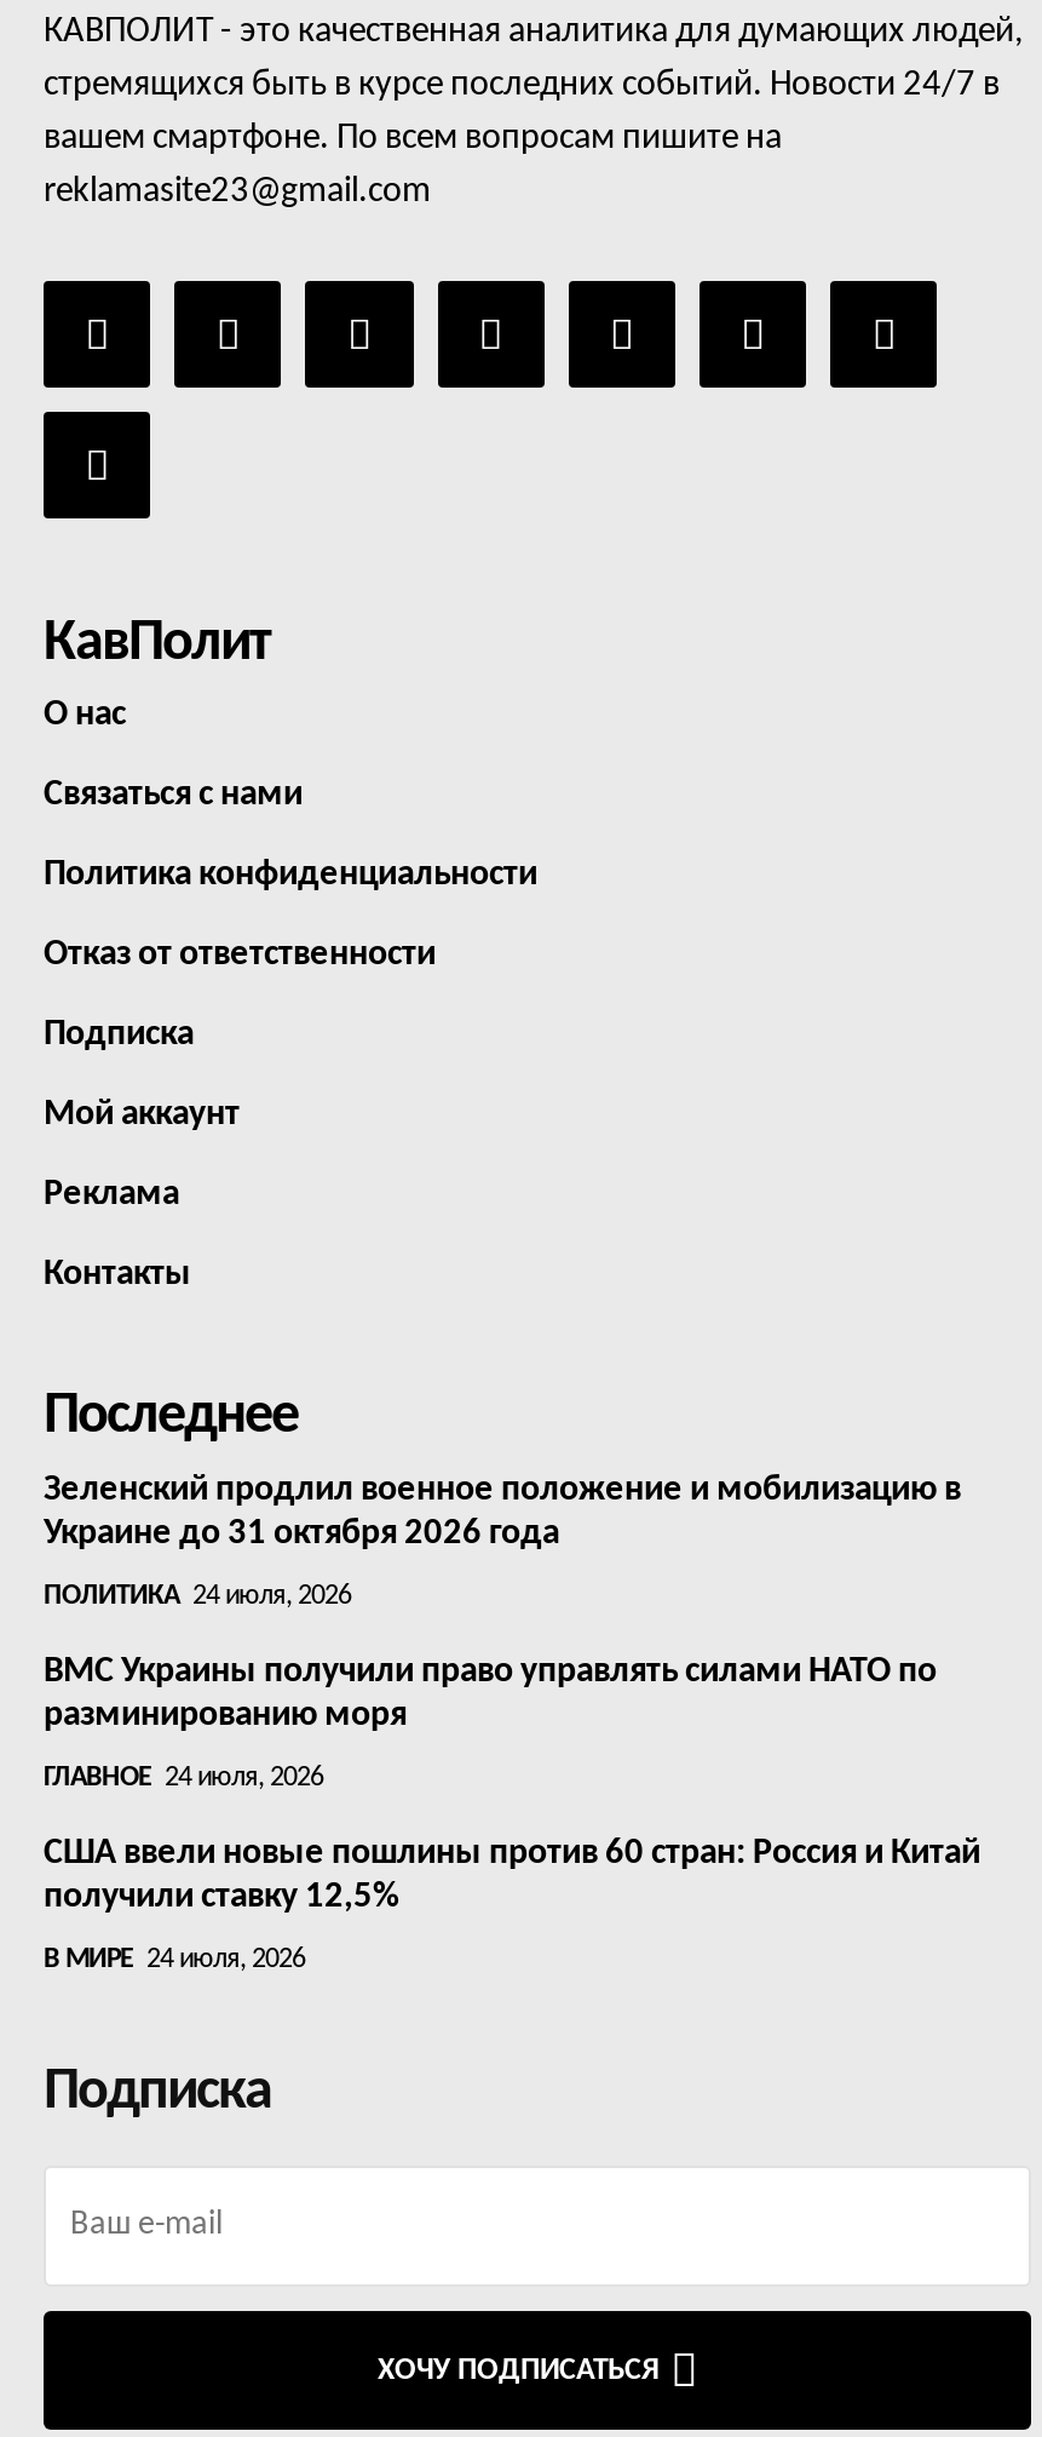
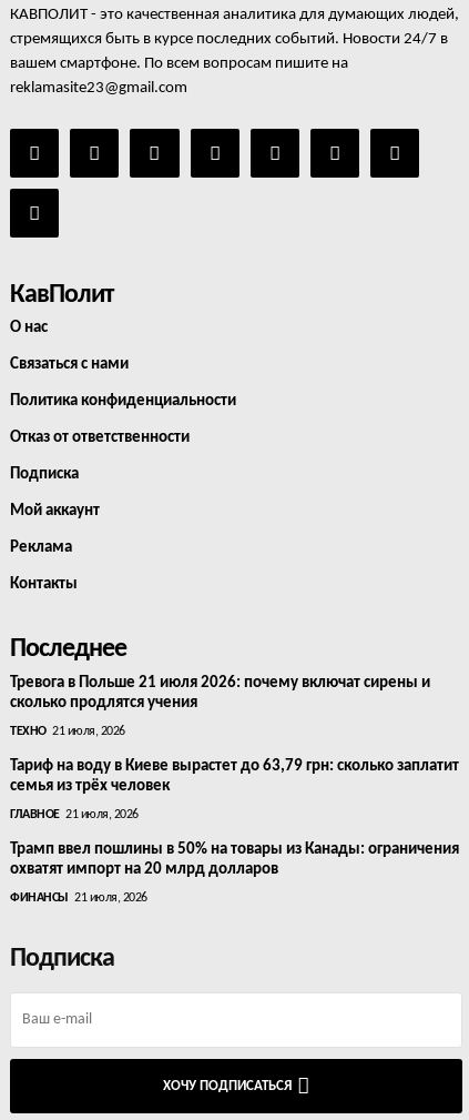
- Зеленский продлил военное положение и мобилизацию в
- Украине до 31 октября 2026 года
+ Тревога в Польше 21 июля 2026: почему включат сирены и
+ сколько продлятся учения

- ПОЛИТИКА 24 июля, 2026
+ ТЕХНО 21 июля, 2026

- ВМС Украины получили право управлять силами НАТО по
- разминированию моря
+ Тариф на воду в Киеве вырастет до 63,79 грн: сколько заплатит
+ семья из трёх человек

- ГЛАВНОЕ 24 июля, 2026
+ ГЛАВНОЕ 21 июля, 2026

- США ввели новые пошлины против 60 стран: Россия и Китай
- получили ставку 12,5%
+ Трамп ввел пошлины в 50% на товары из Канады: ограничения
+ охватят импорт на 20 млрд долларов

- В МИРЕ 24 июля, 2026
+ ФИНАНСЫ 21 июля, 2026
